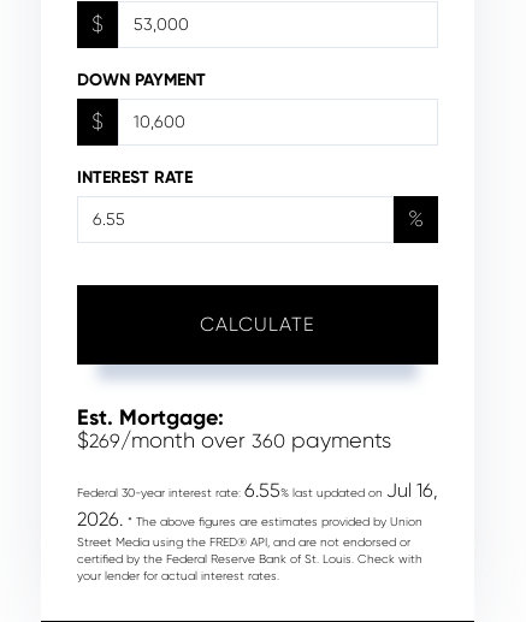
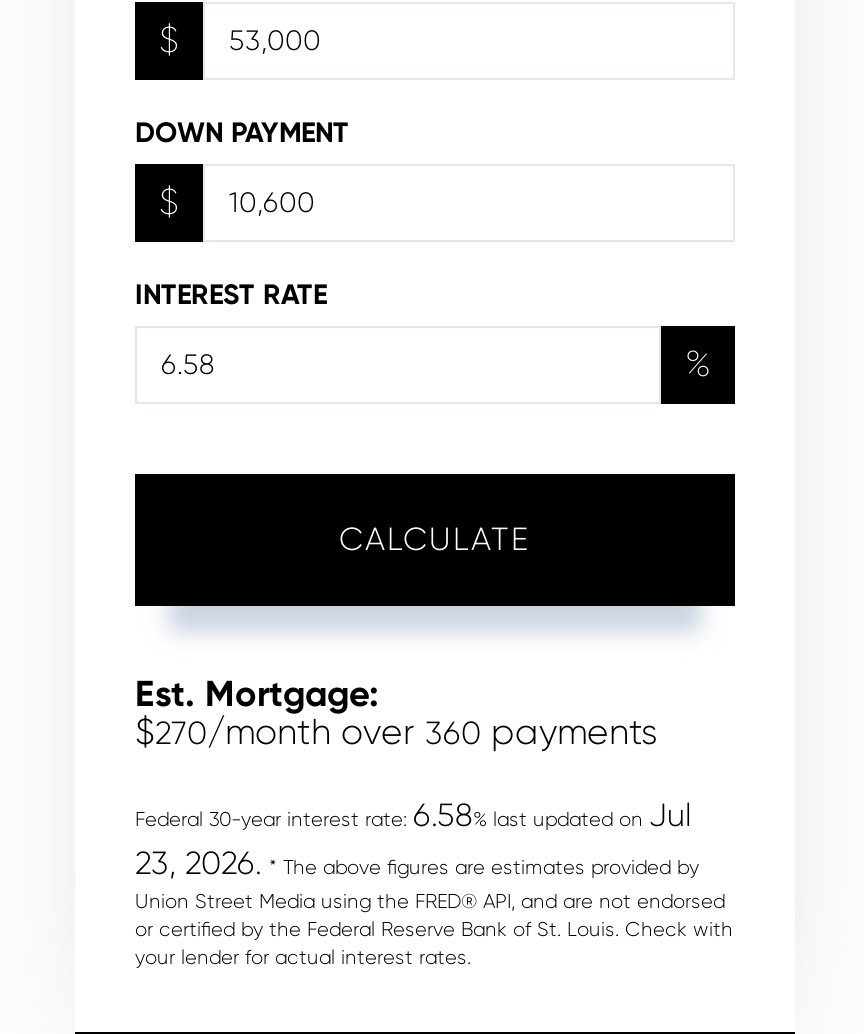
- $269/month over 360 payments
+ $270/month over 360 payments

- Federal 30-year interest rate: 6.55% last updated on Jul 16,
- 2026. * The above figures are estimates provided by Union
- Street Media using the FRED® API, and are not endorsed or
- certified by the Federal Reserve Bank of St. Louis. Check with
+ Federal 30-year interest rate: 6.58% last updated on Jul
+ 23, 2026. * The above figures are estimates provided by
+ Union Street Media using the FRED® API, and are not endorsed
+ or certified by the Federal Reserve Bank of St. Louis. Check with
